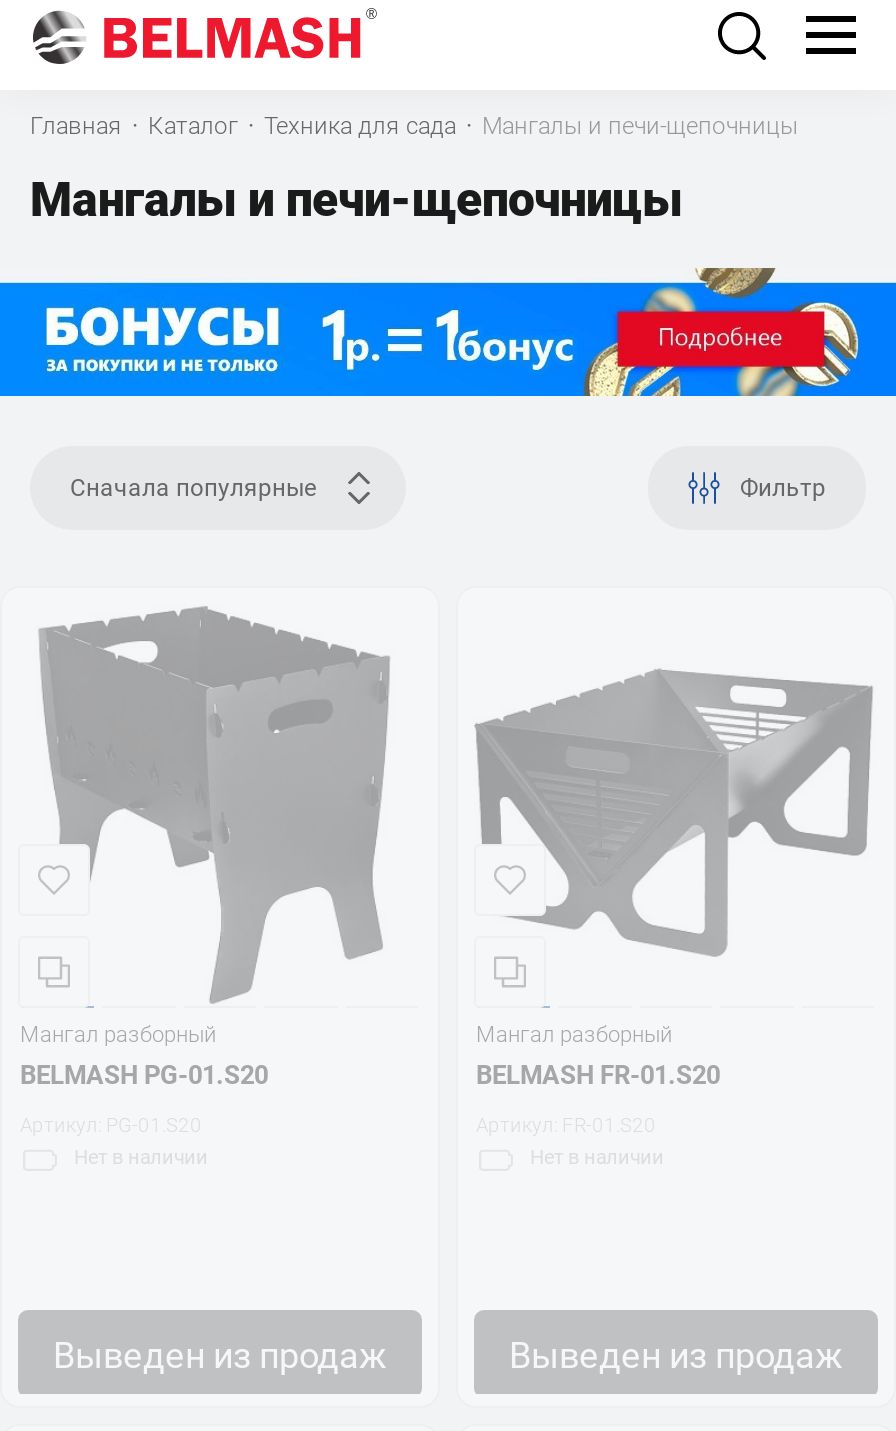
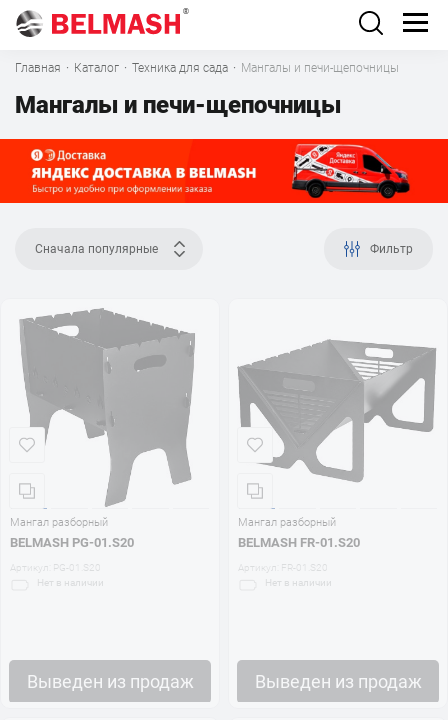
- [image]
+ [image]
